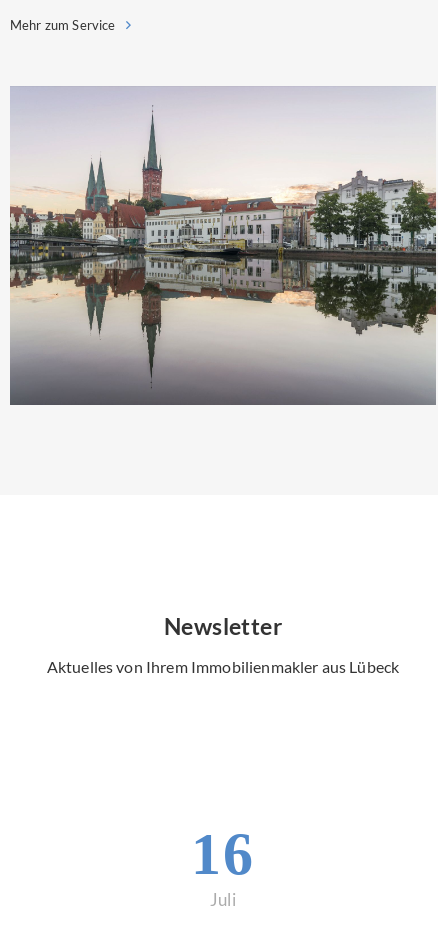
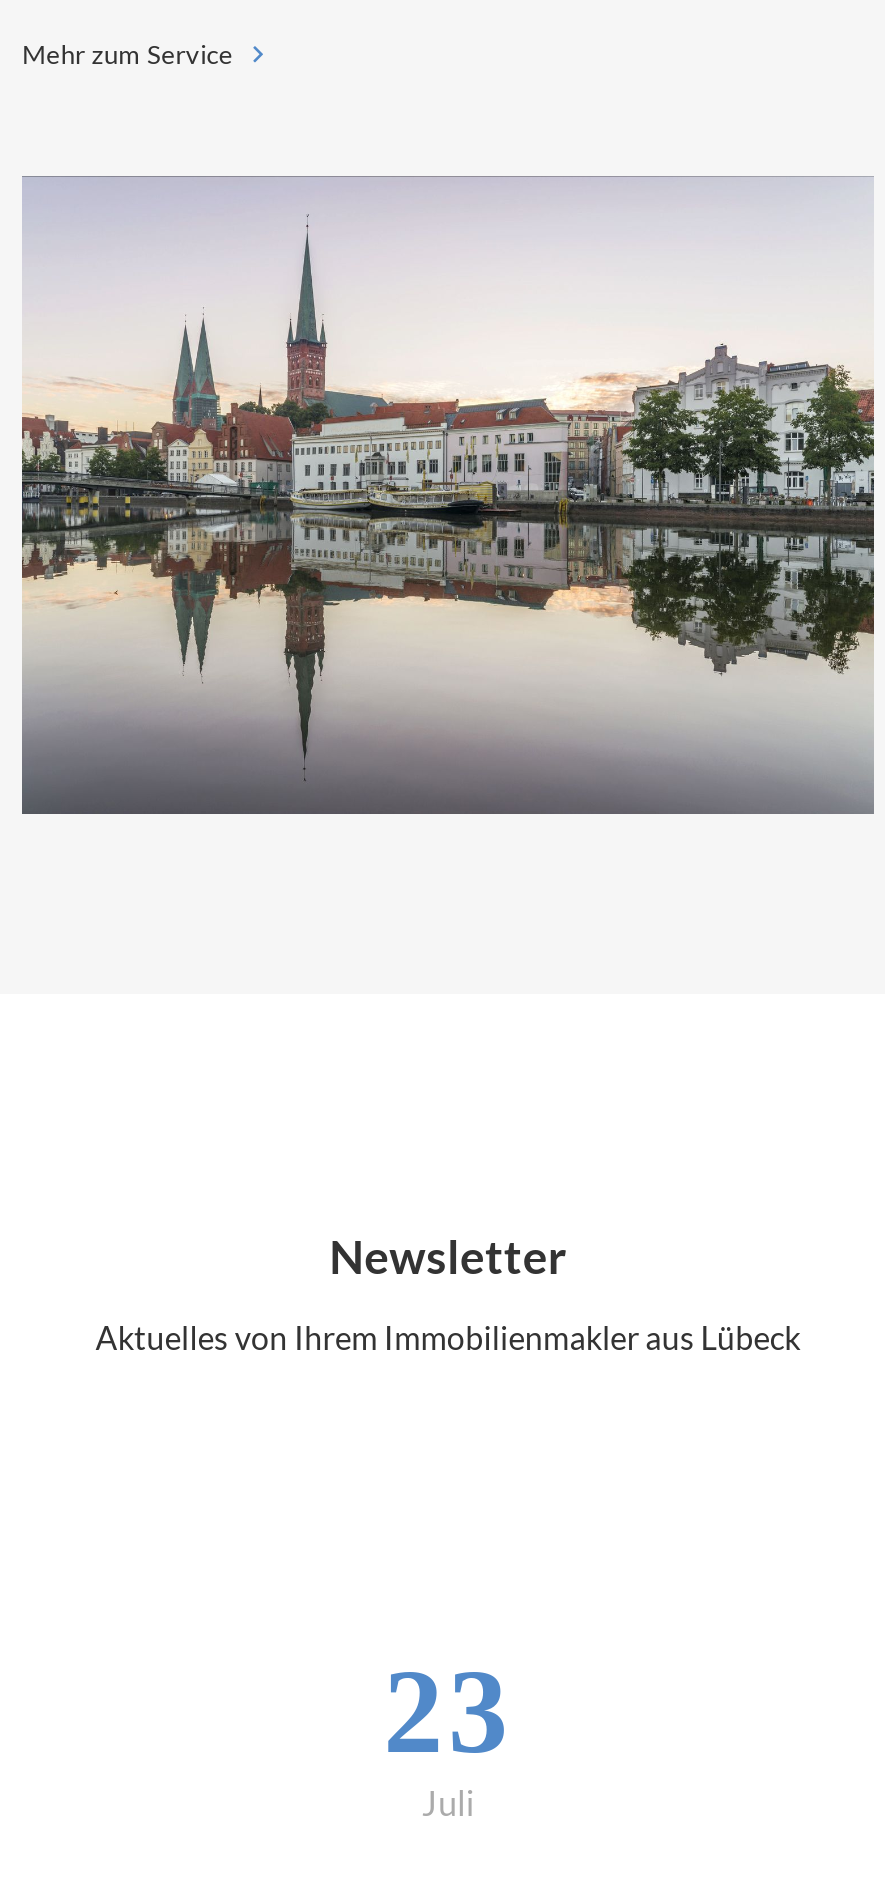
- 16
+ 23
